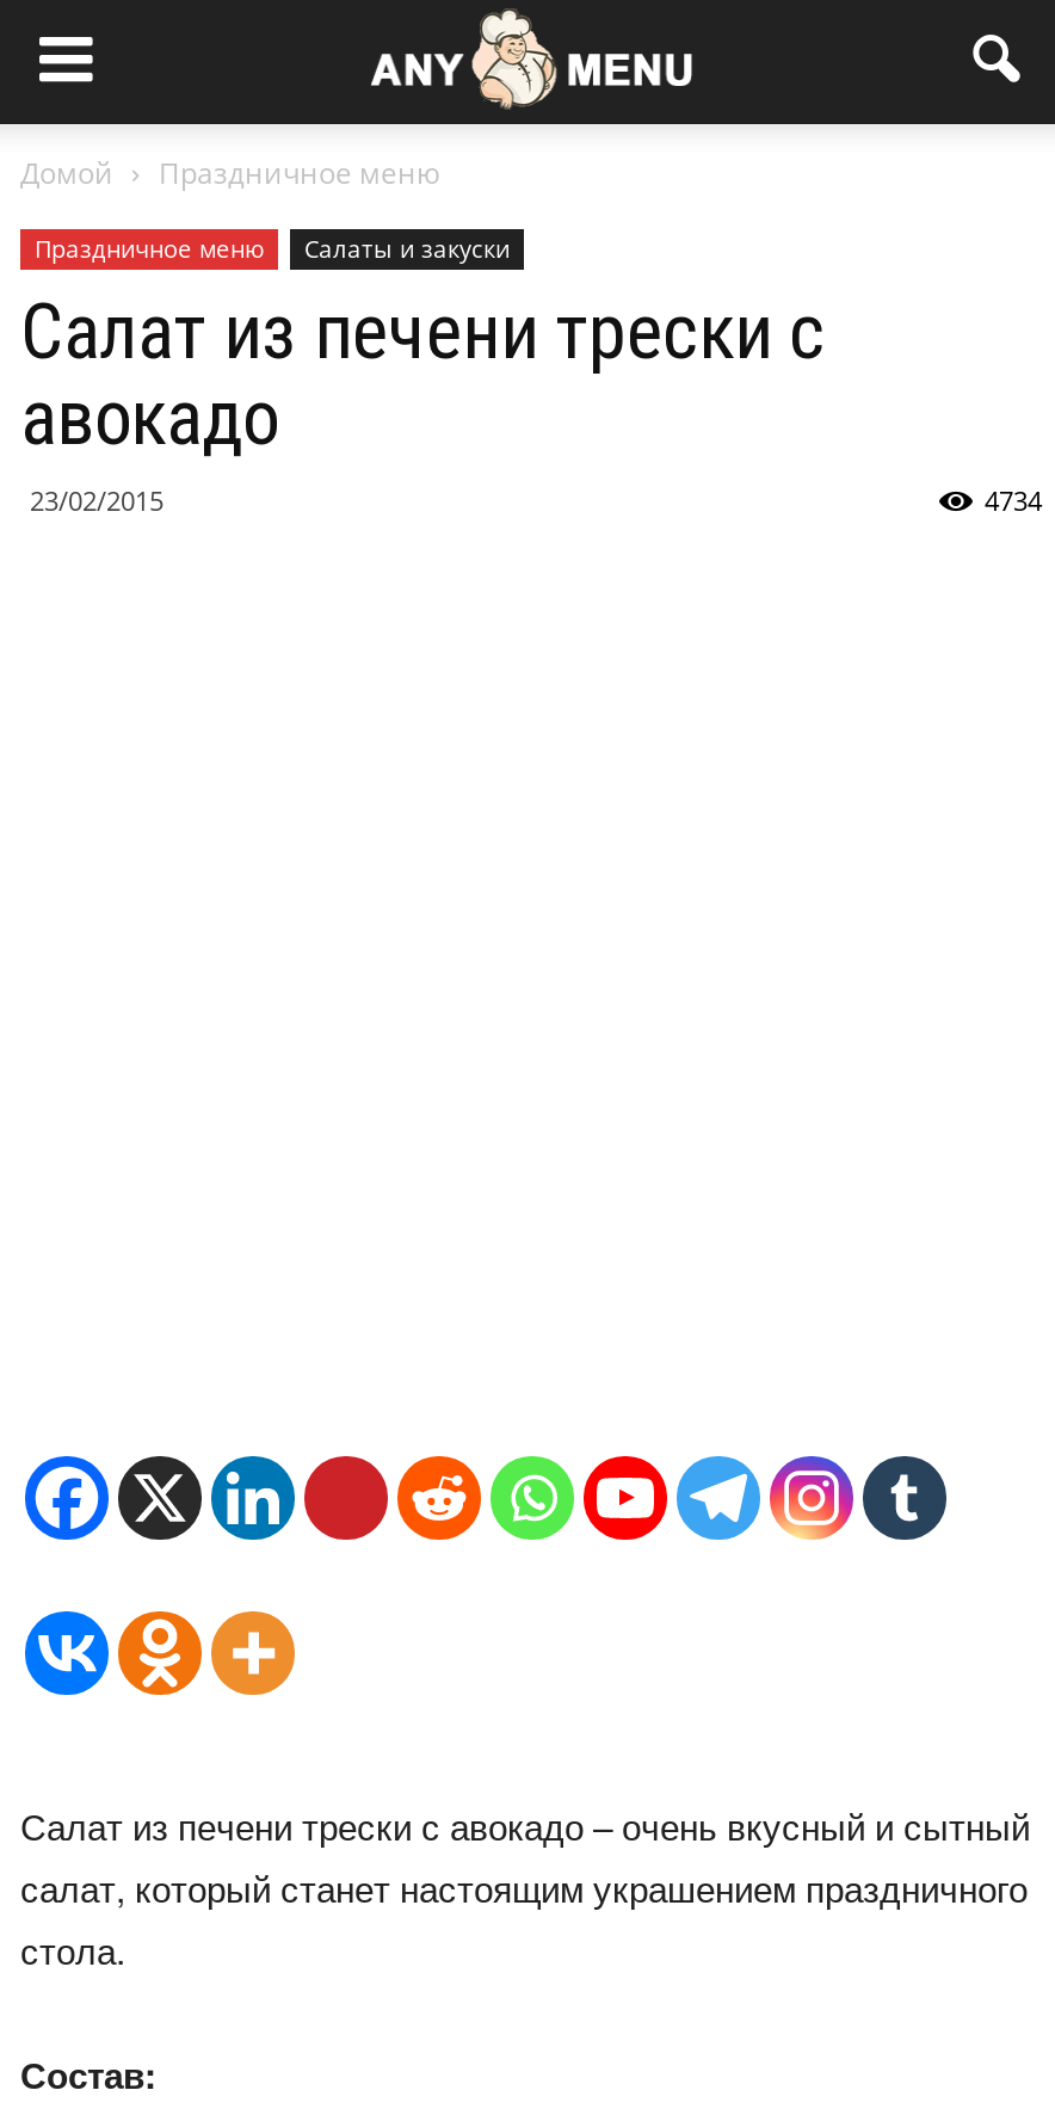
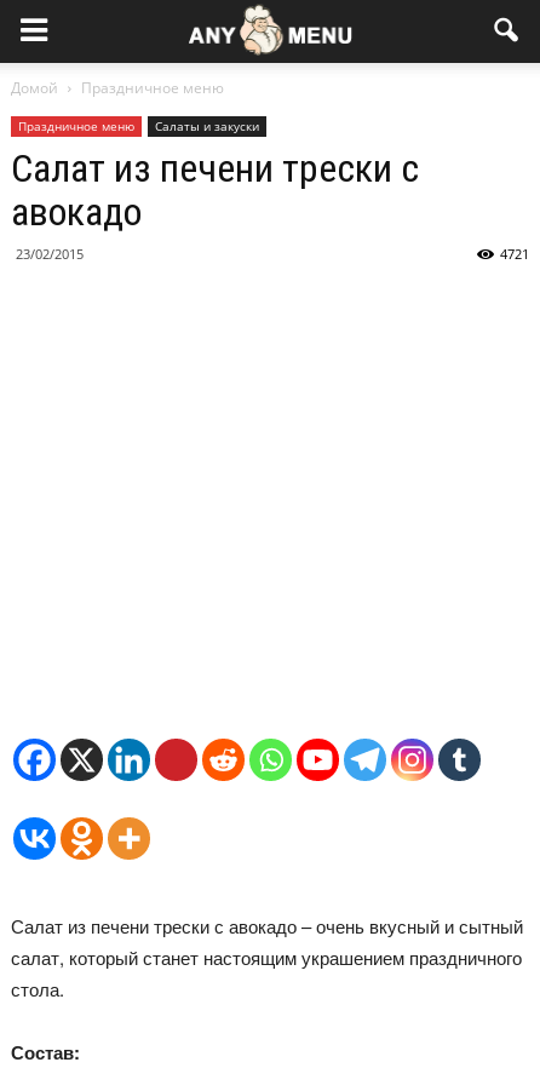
- 4734
+ 4721
